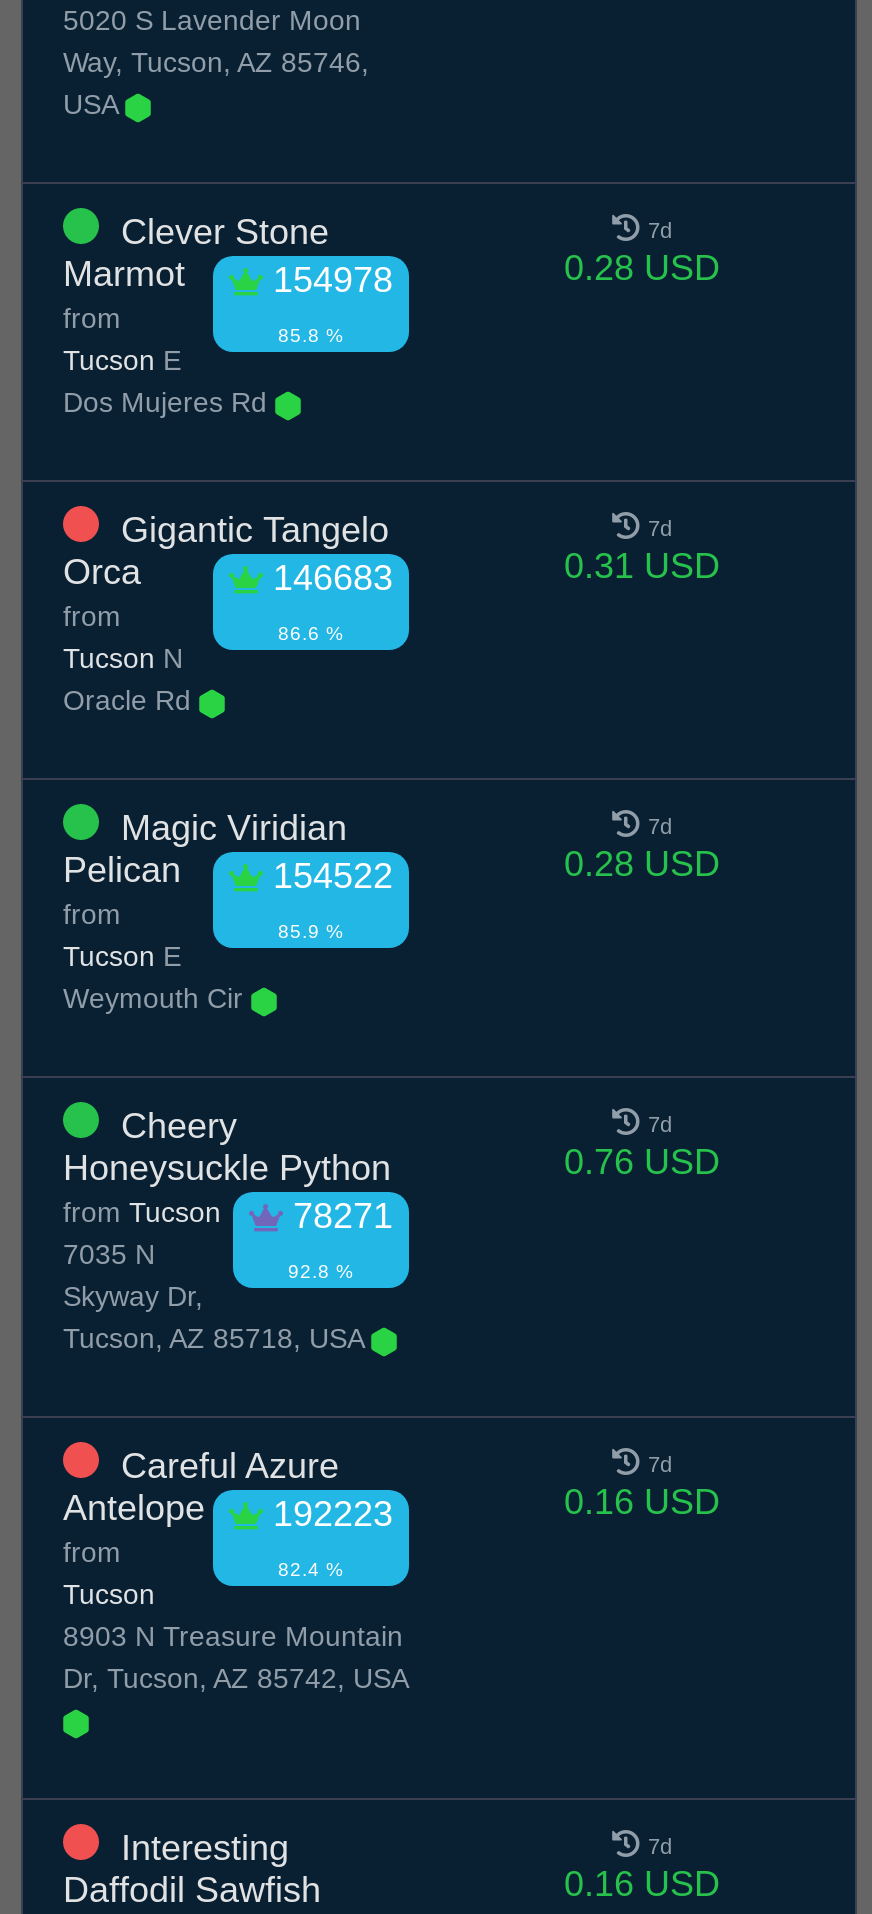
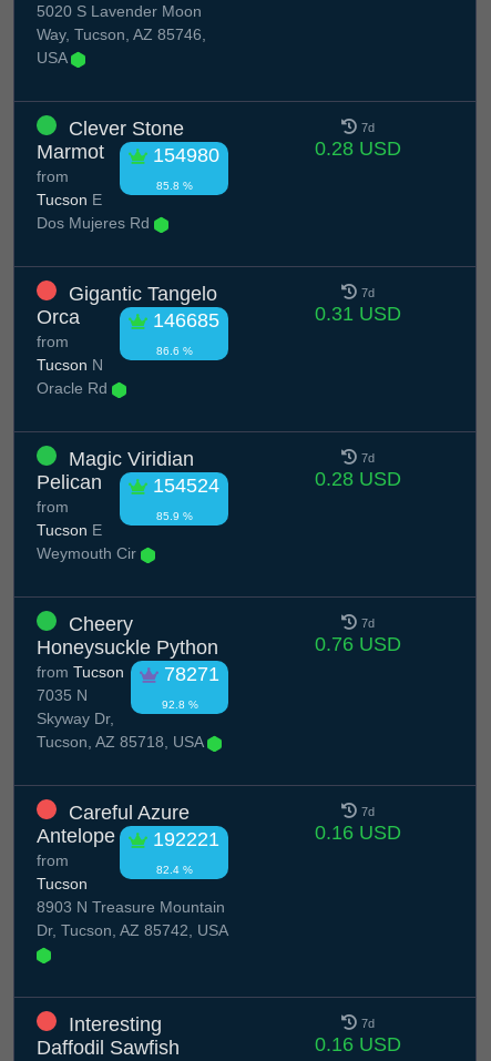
- Marmot 154978
+ Marmot 154980

- 146683
+ 146685

- 154522
+ 154524

- Antelope 192223
+ Antelope 192221
